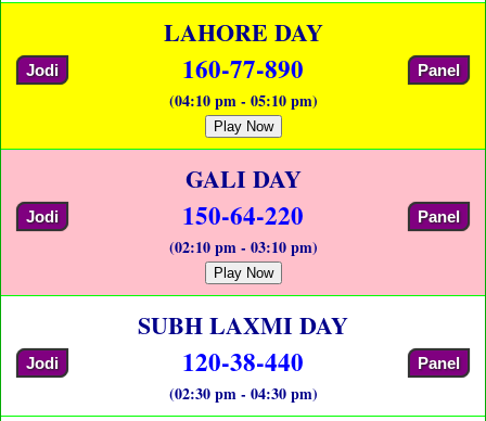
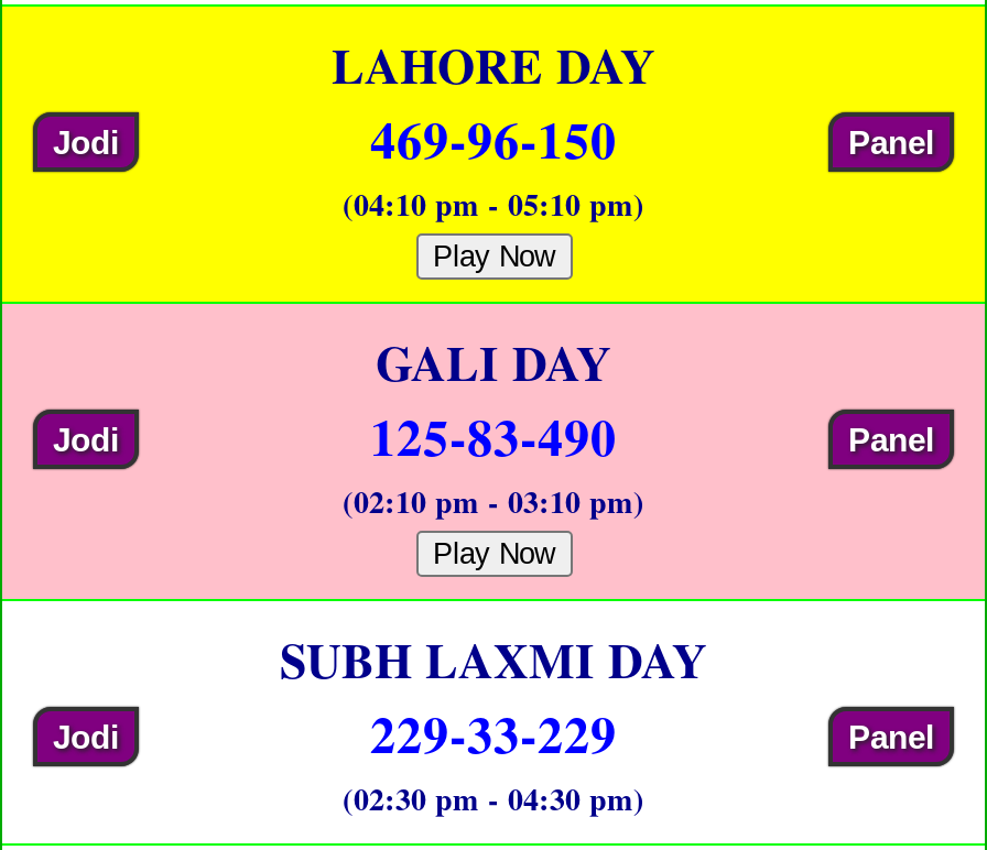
- 160-77-890
+ 469-96-150

- 150-64-220
+ 125-83-490

- 120-38-440
+ 229-33-229
